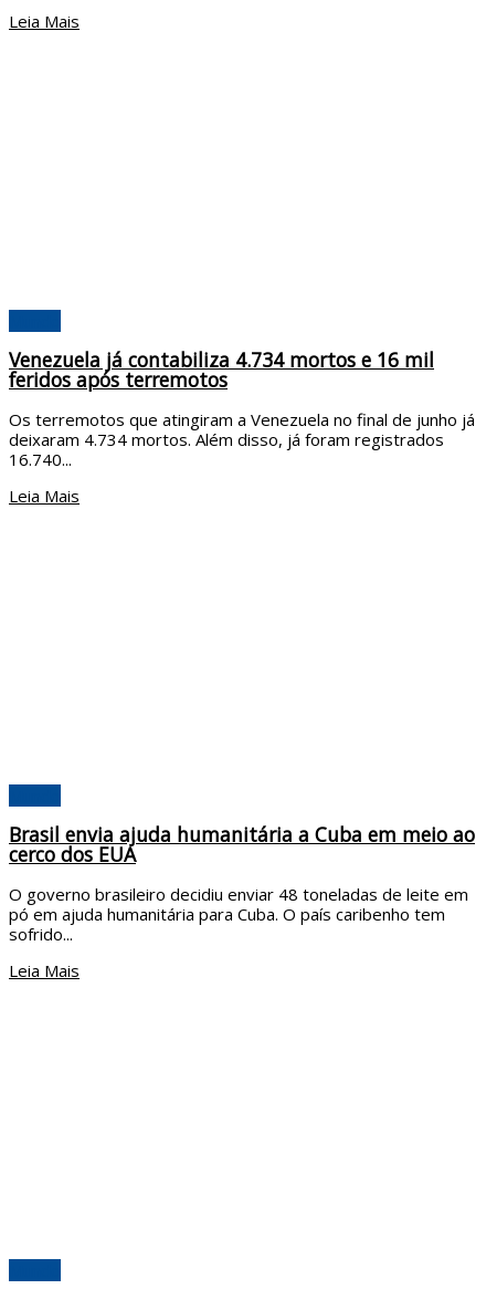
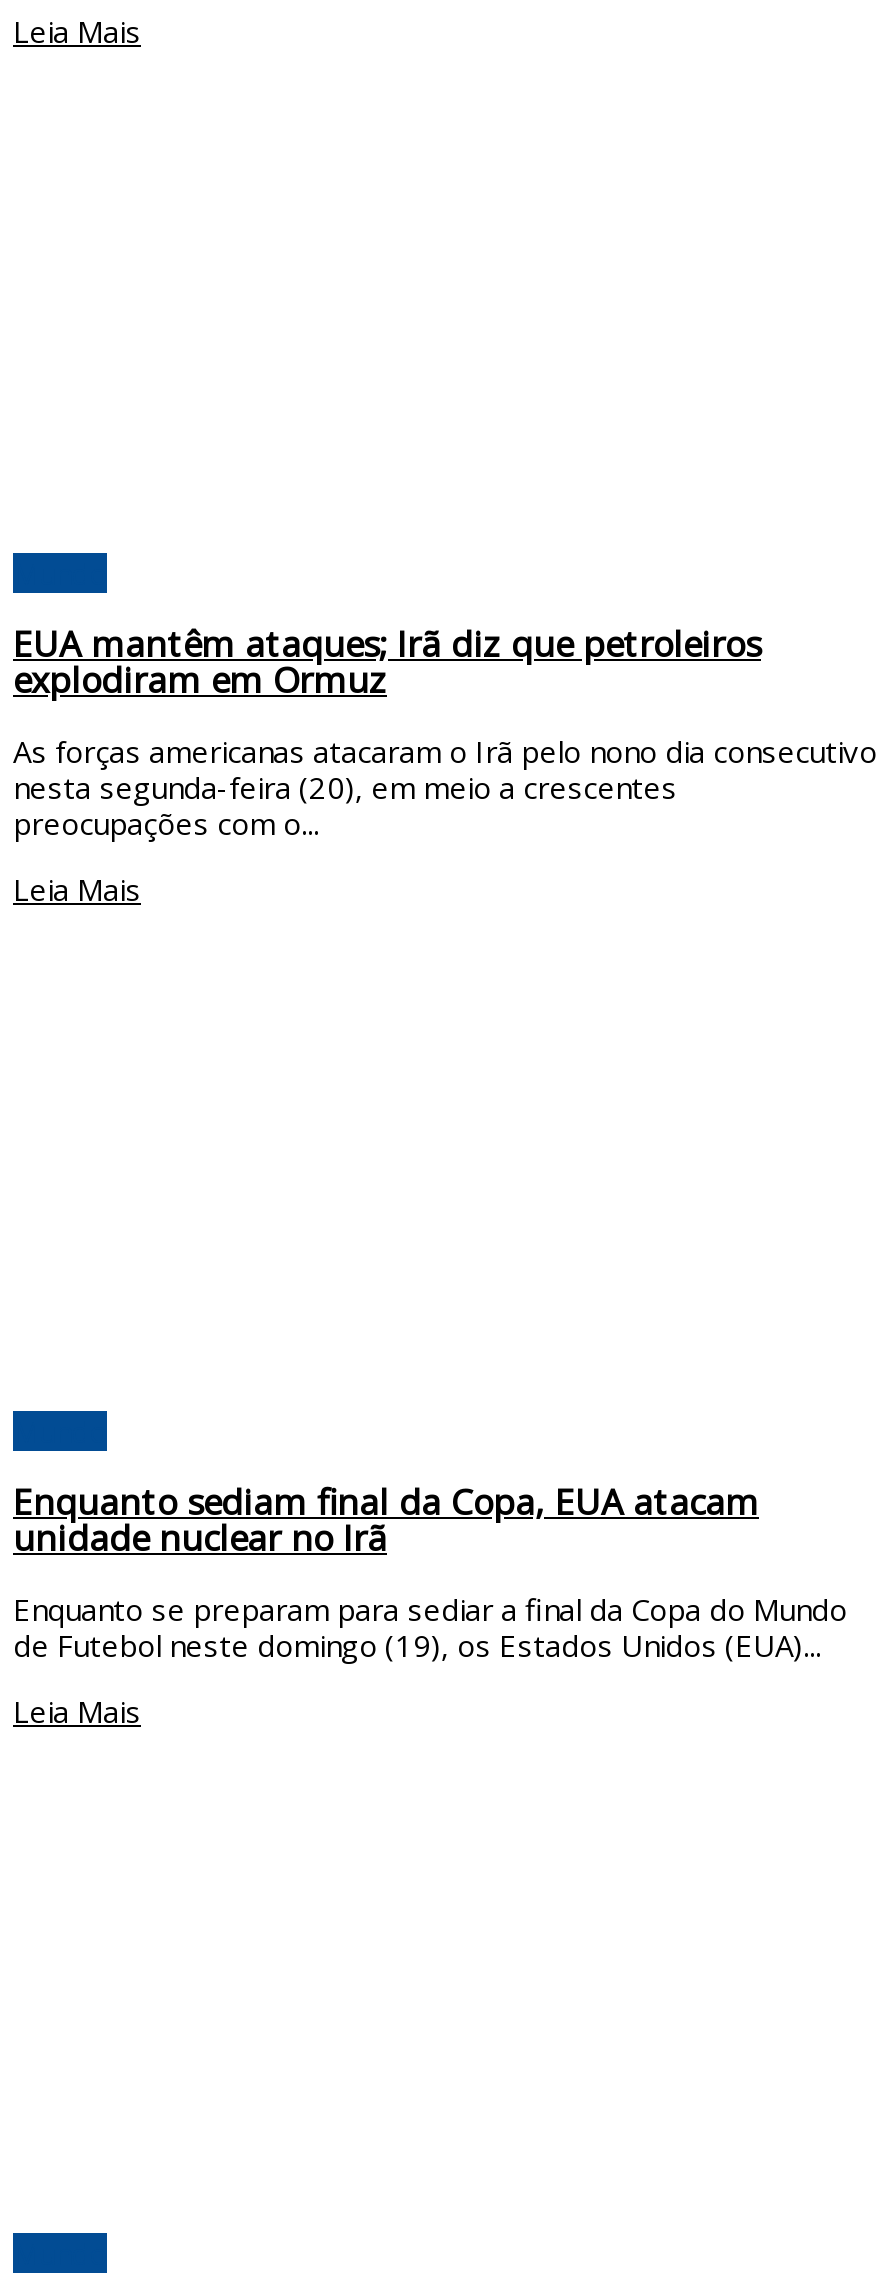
- Venezuela já contabiliza 4.734 mortos e 16 mil
- feridos após terremotos
+ EUA mantêm ataques; Irã diz que petroleiros
+ explodiram em Ormuz

- Os terremotos que atingiram a Venezuela no final de junho já
- deixaram 4.734 mortos. Além disso, já foram registrados
- 16.740...
+ As forças americanas atacaram o Irã pelo nono dia consecutivo
+ nesta segunda-feira (20), em meio a crescentes
+ preocupações com o...

- Brasil envia ajuda humanitária a Cuba em meio ao
- cerco dos EUA
+ Enquanto sediam final da Copa, EUA atacam
+ unidade nuclear no Irã

- O governo brasileiro decidiu enviar 48 toneladas de leite em
- pó em ajuda humanitária para Cuba. O país caribenho tem
- sofrido...
+ Enquanto se preparam para sediar a final da Copa do Mundo
+ de Futebol neste domingo (19), os Estados Unidos (EUA)...
